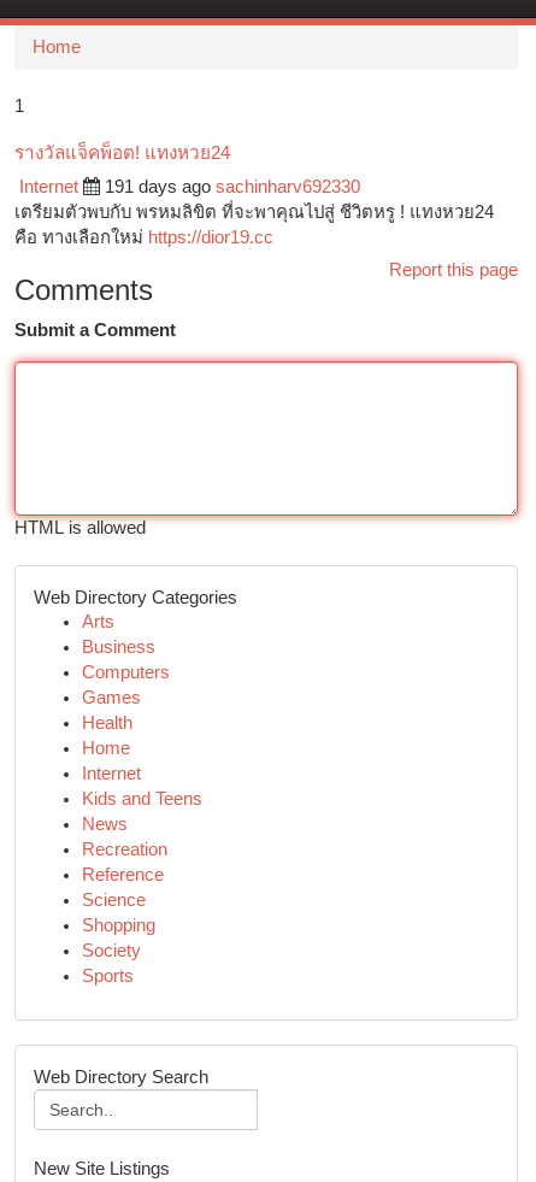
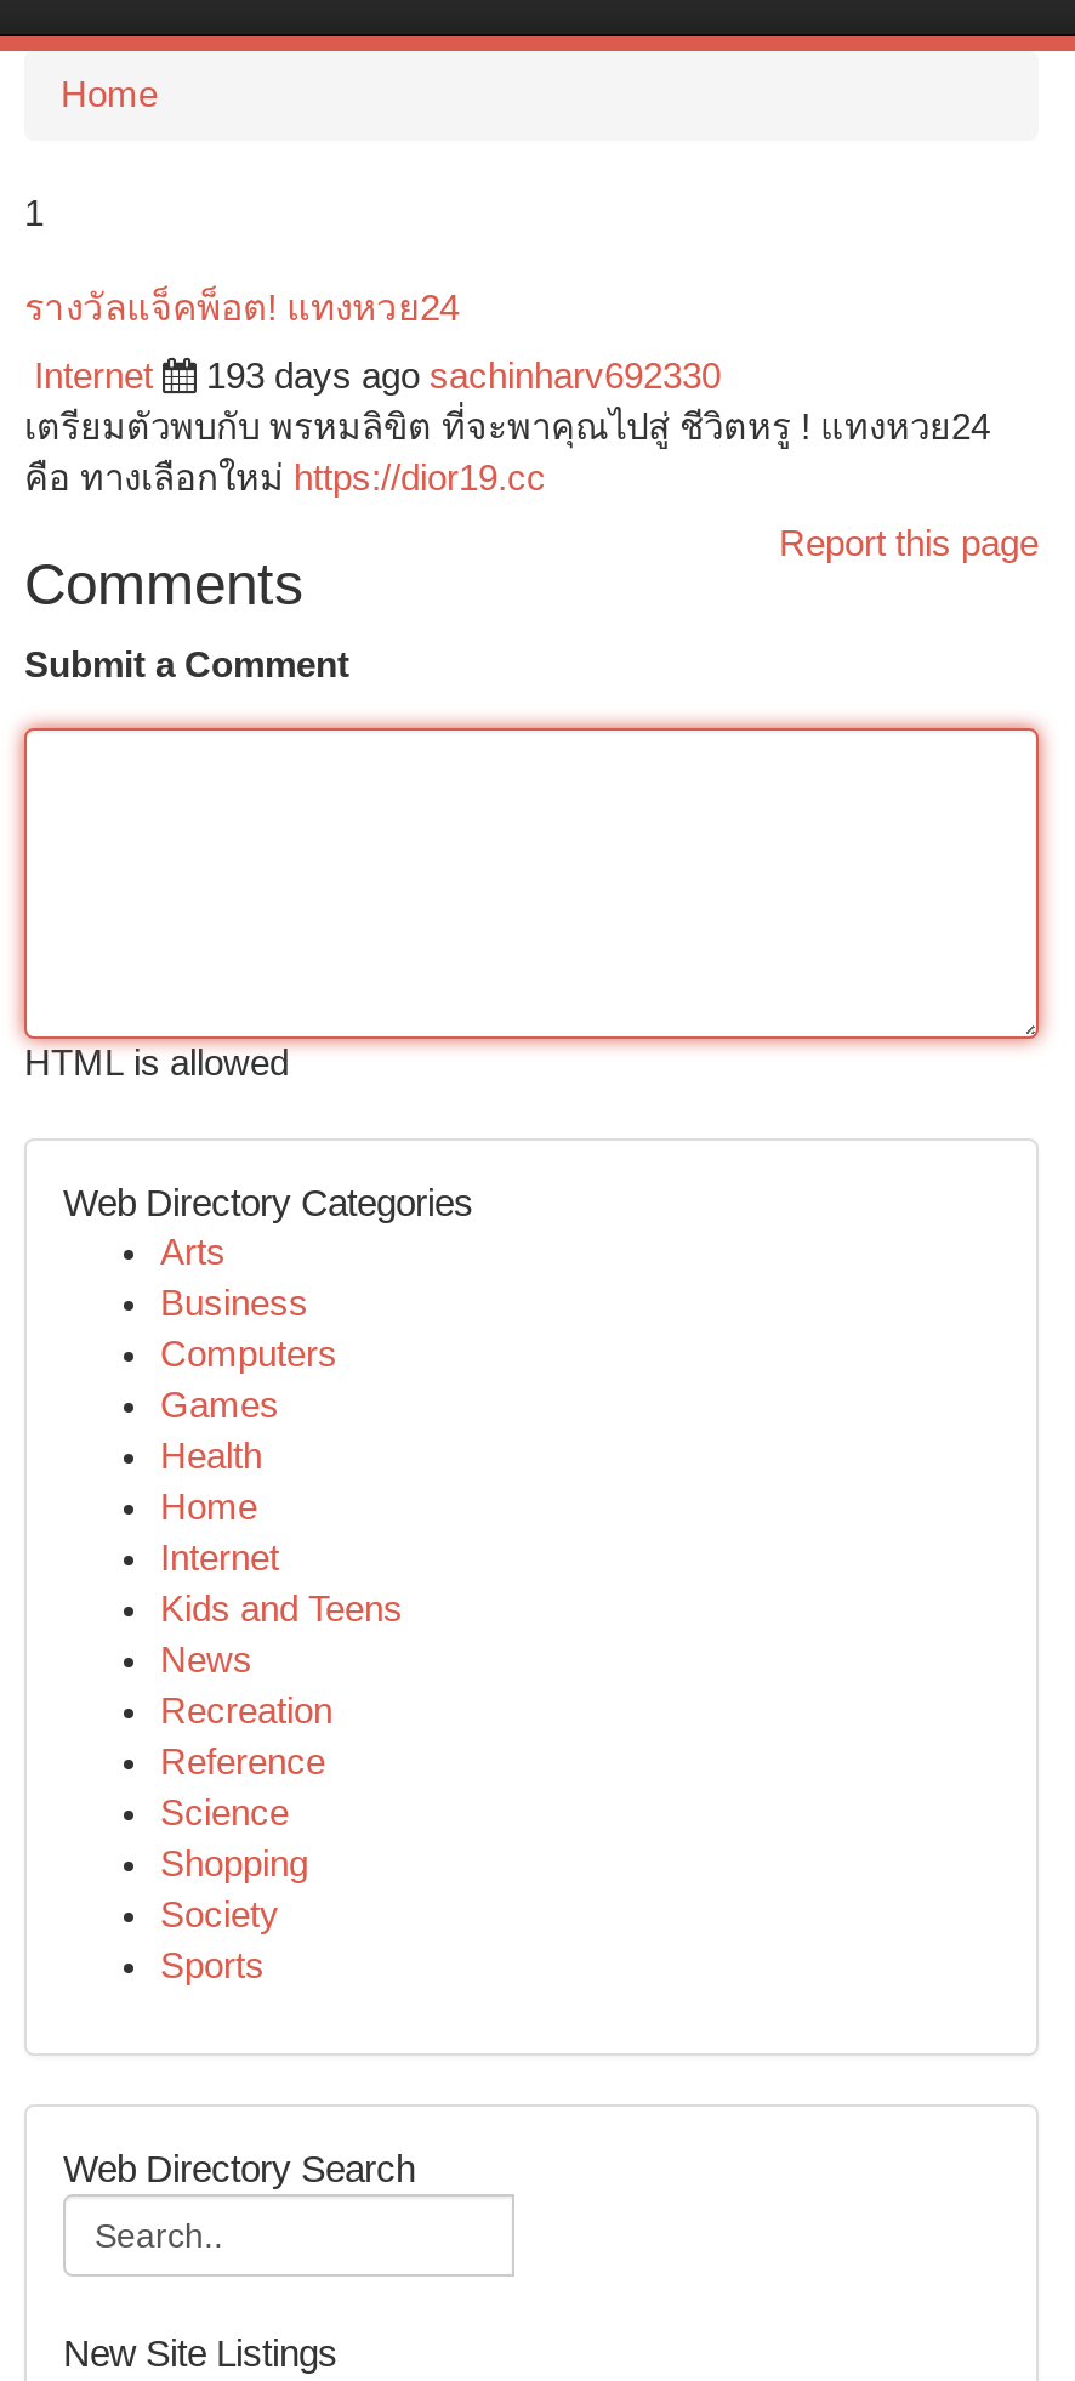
- 191 days ago sachinharv692330
+ 193 days ago sachinharv692330
